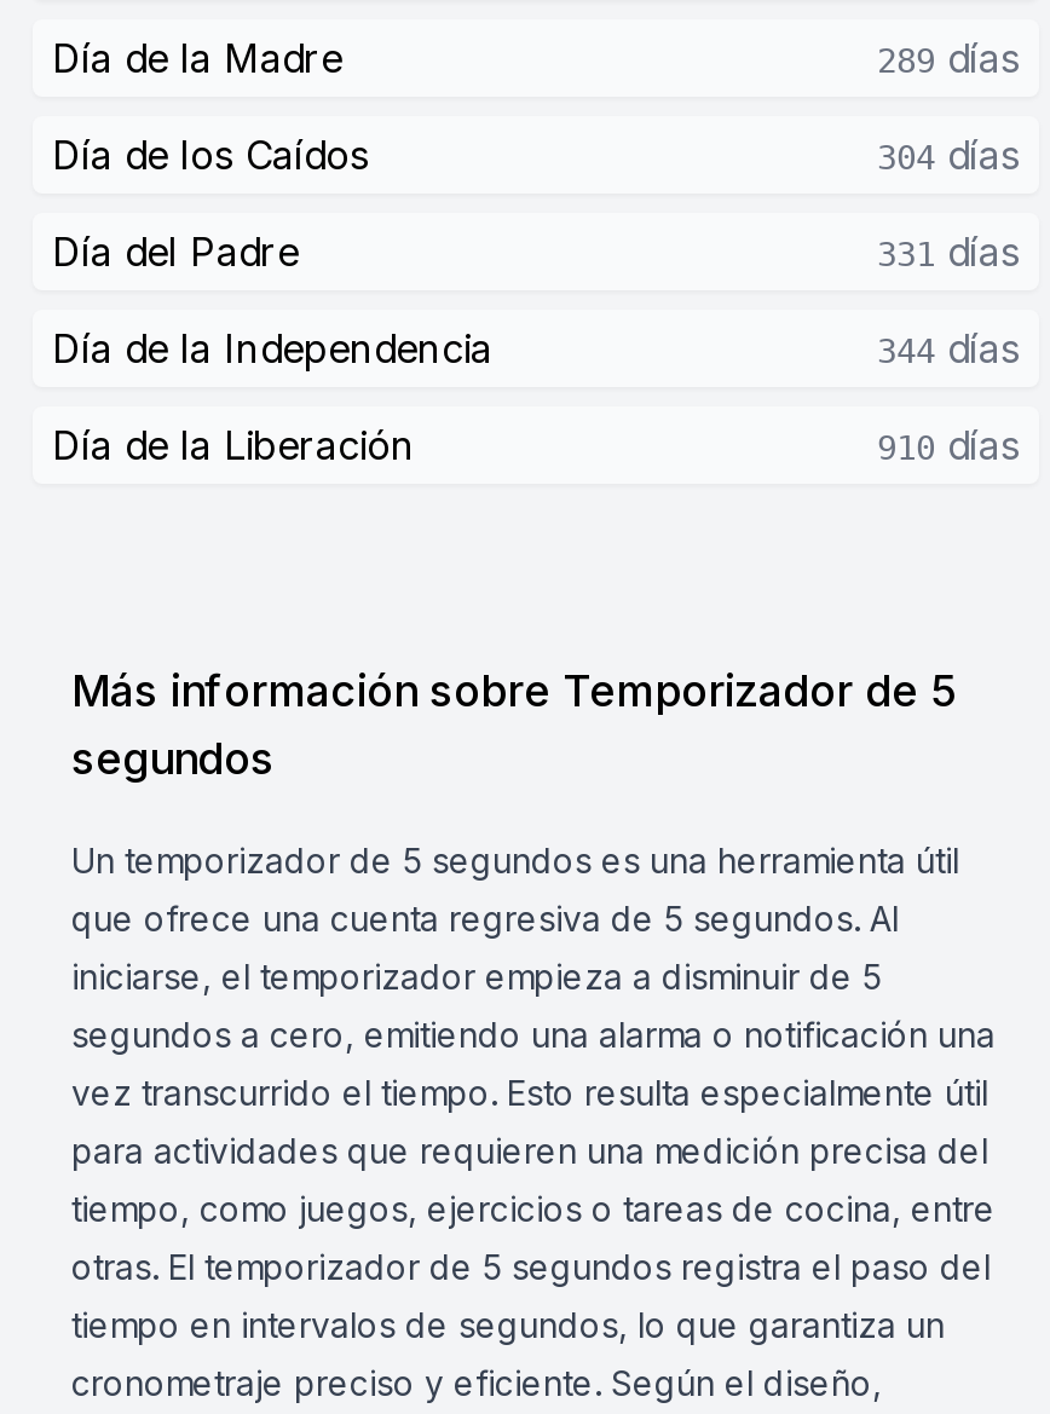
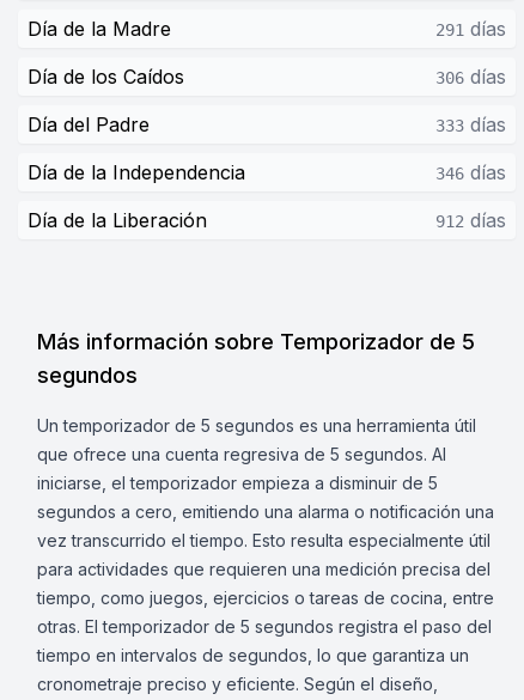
- 289 días
+ 291 días

- 304 días
+ 306 días

- 331 días
+ 333 días

- 344 días
+ 346 días

- 910 días
+ 912 días
